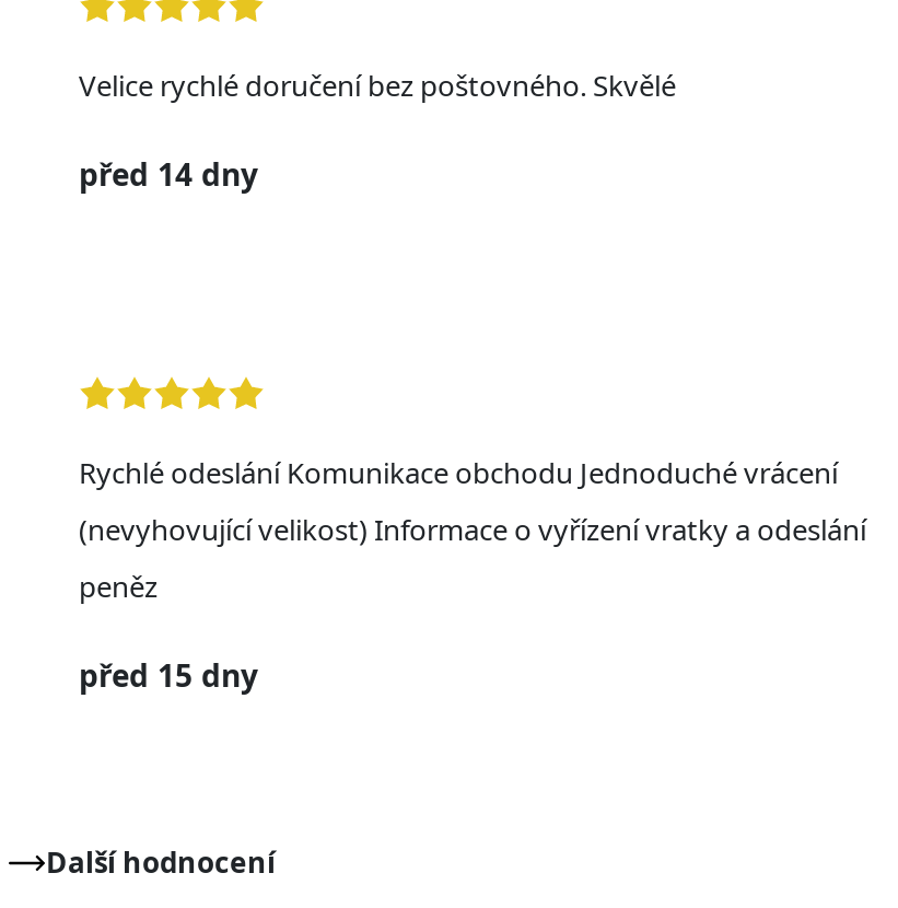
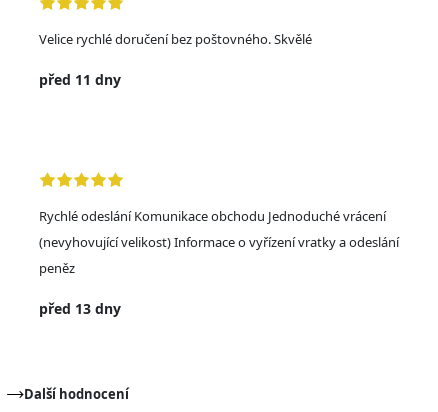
- před 14 dny
+ před 11 dny

- před 15 dny
+ před 13 dny
